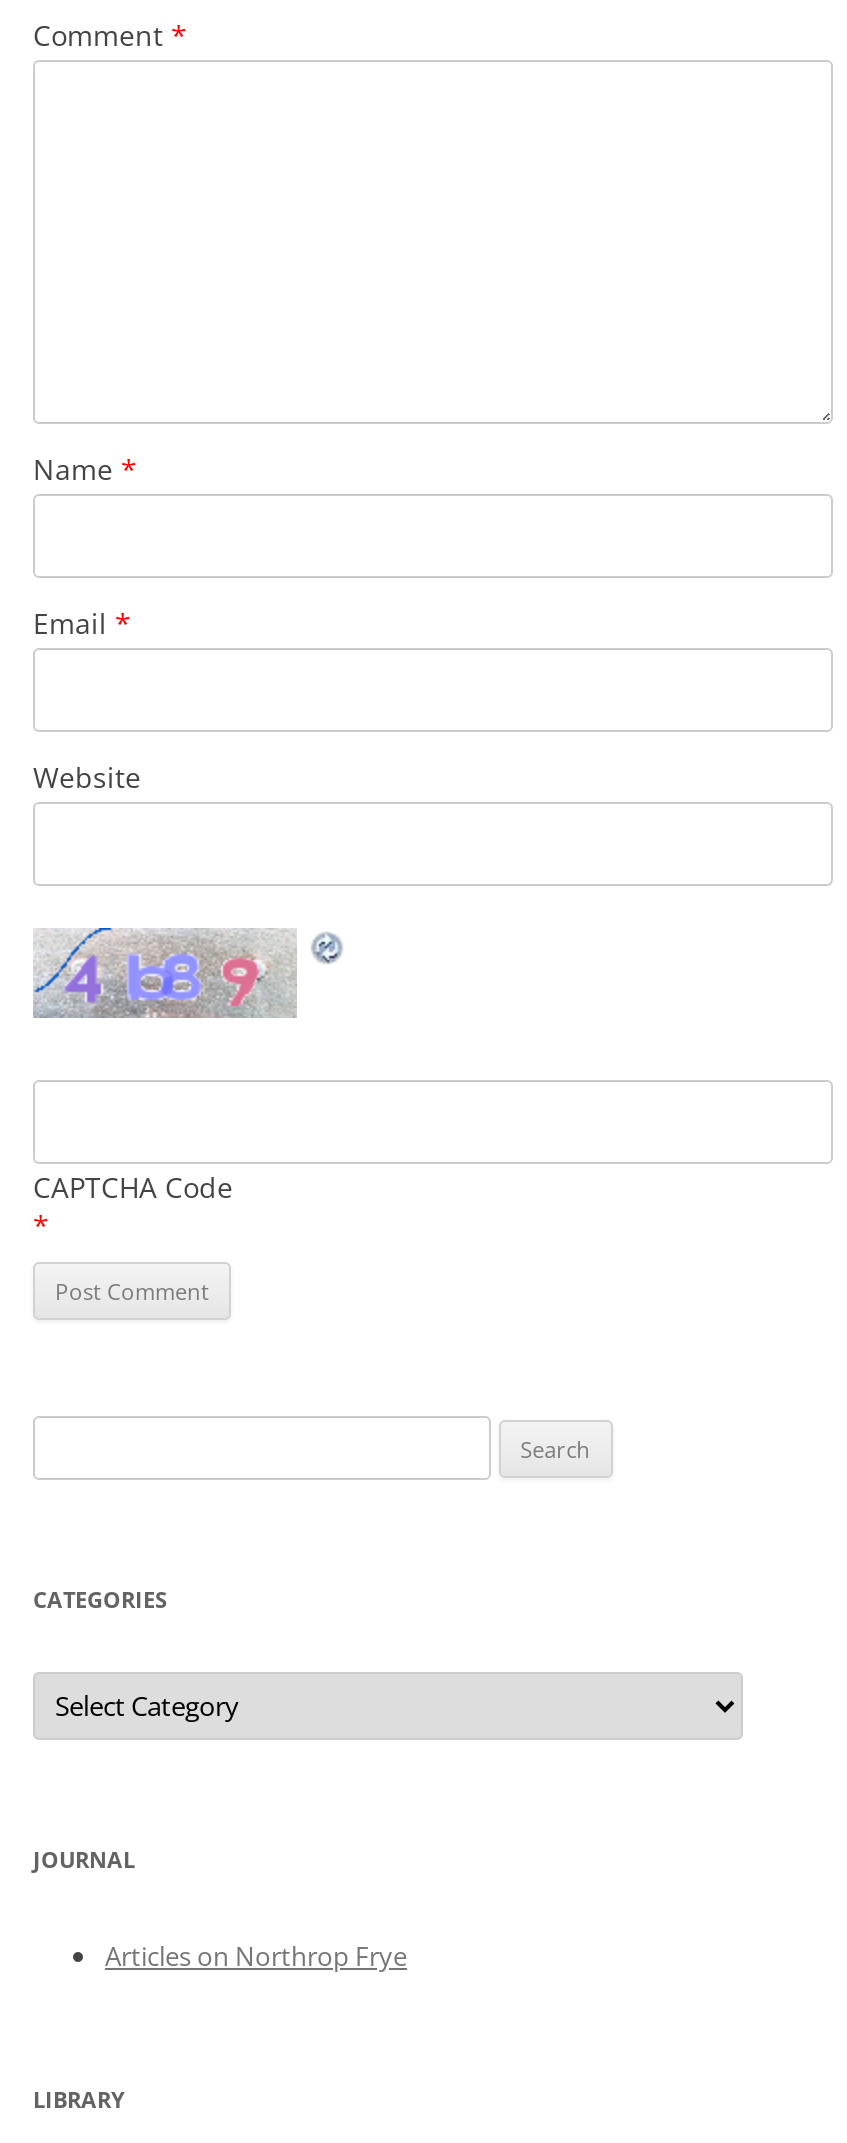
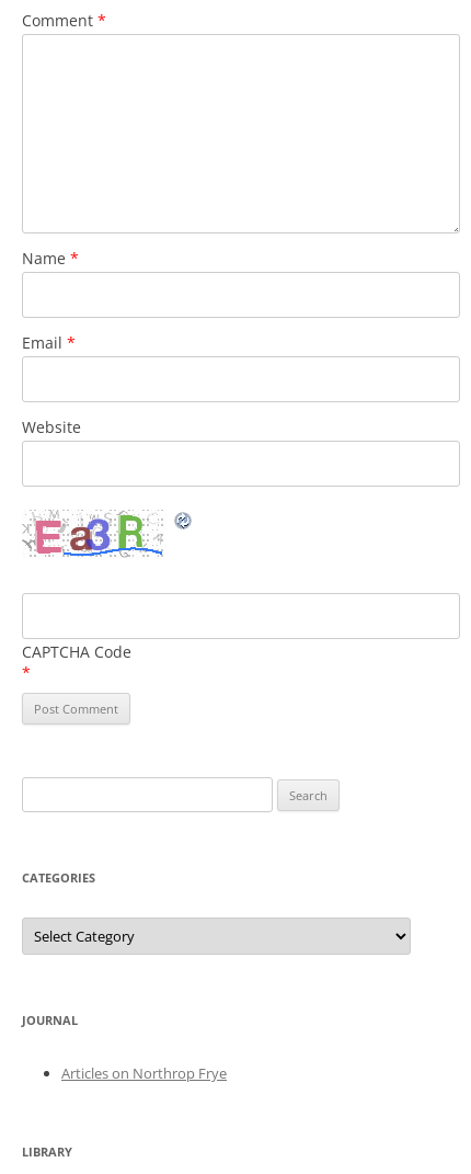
- [image]
+ [image]
